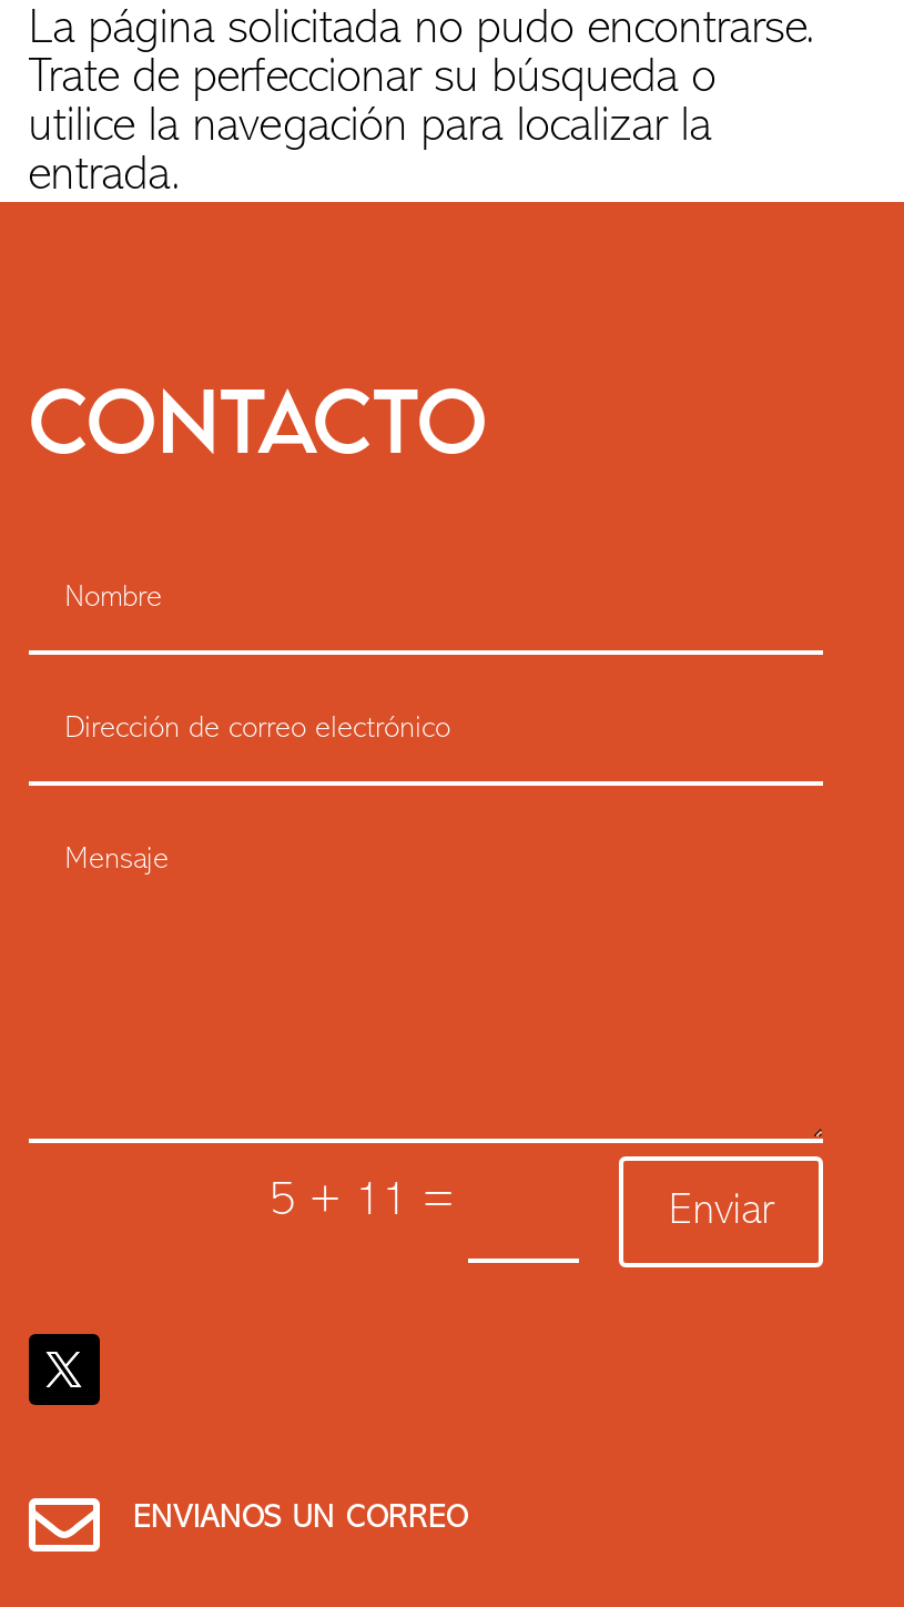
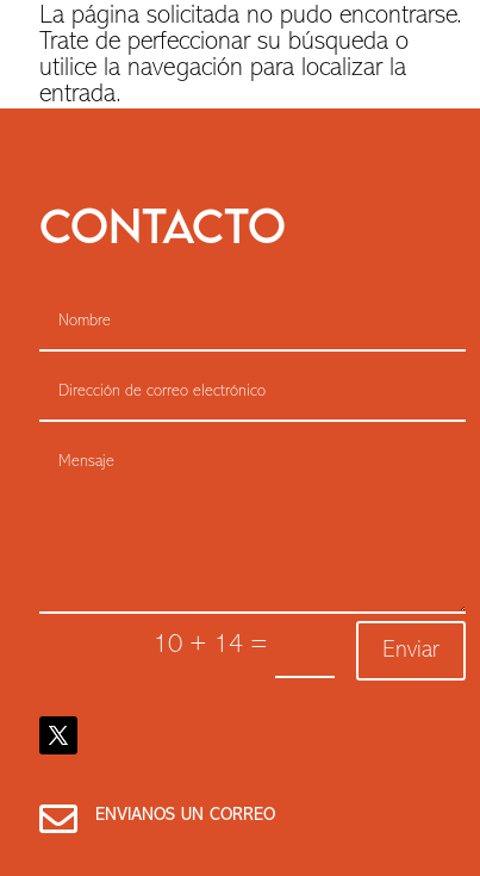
- 5 + 11 =
+ 10 + 14 =
